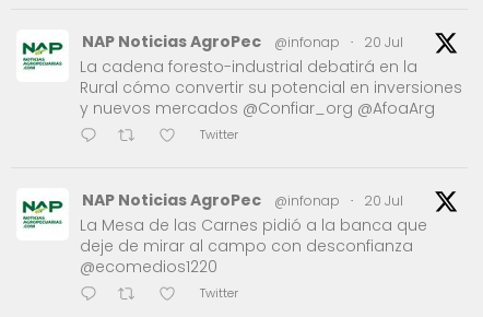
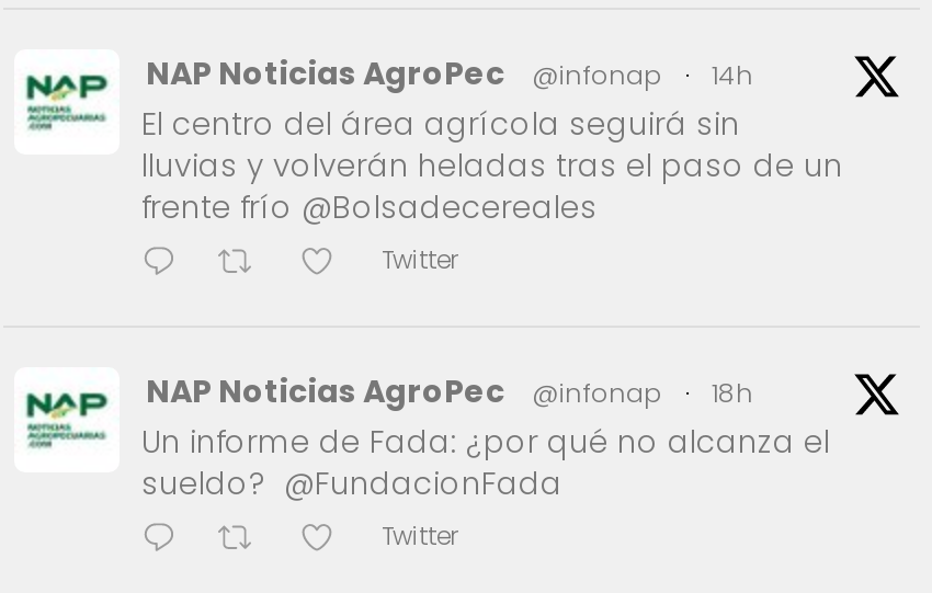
- 20 Jul
- La cadena foresto-industrial debatirá en la
- Rural cómo convertir su potencial en inversiones
- y nuevos mercados @Confiar_org @AfoaArg
+ 14h
+ El centro del área agrícola seguirá sin
+ lluvias y volverán heladas tras el paso de un
+ frente frío @Bolsadecereales

- 20 Jul
- La Mesa de las Carnes pidió a la banca que
- deje de mirar al campo con desconfianza
- @ecomedios1220
+ 18h
+ Un informe de Fada: ¿por qué no alcanza el
+ sueldo? @FundacionFada
